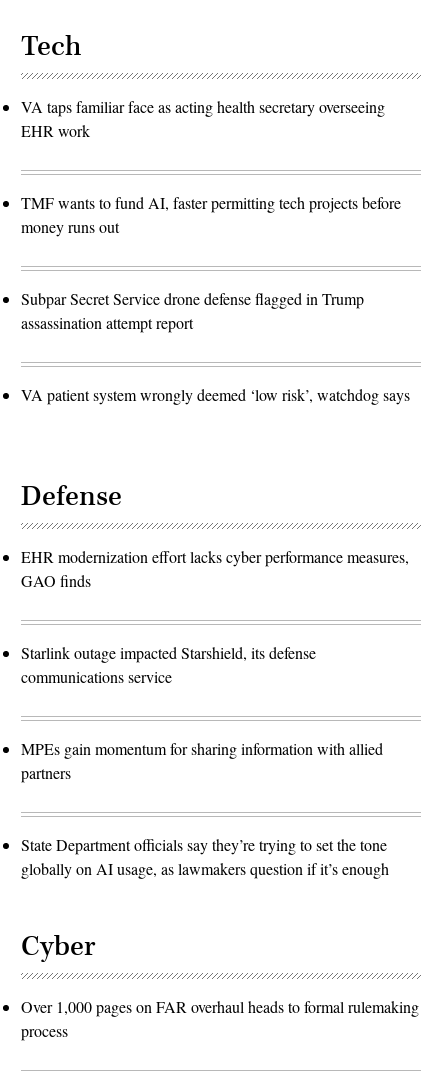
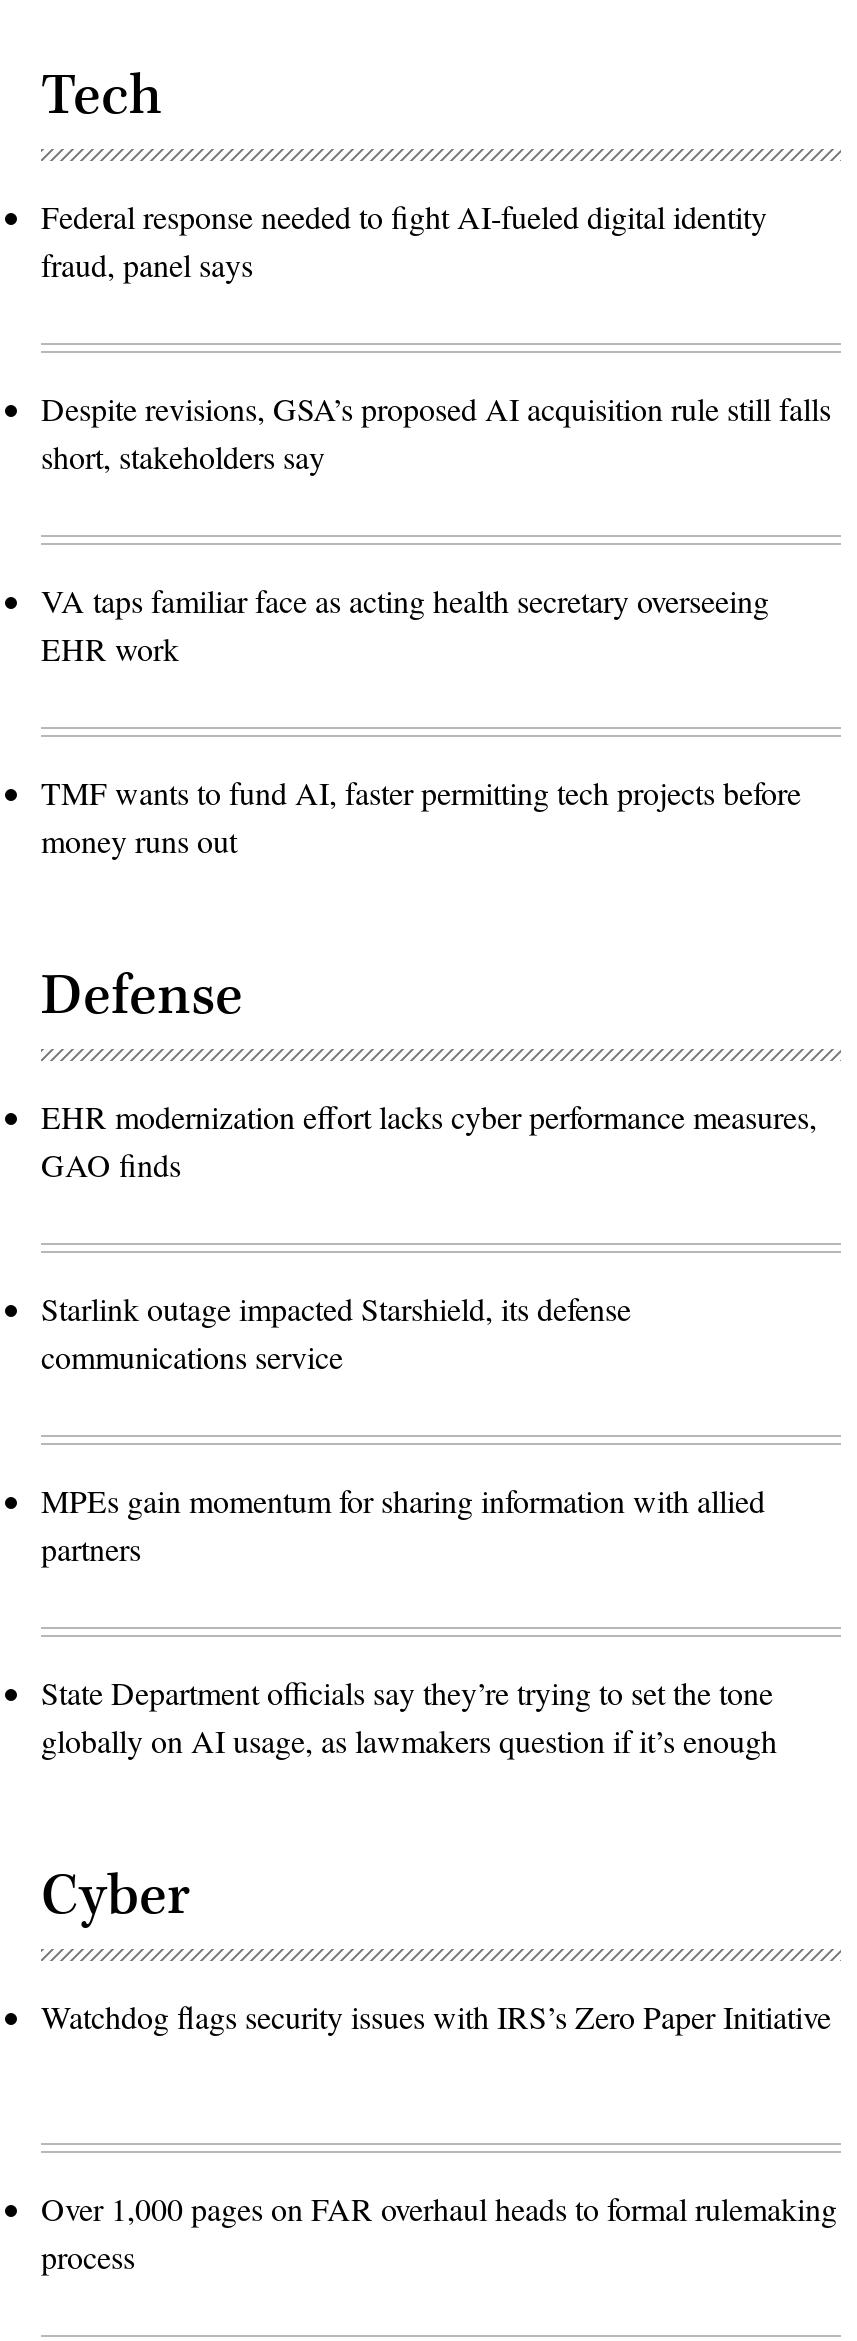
+ Federal response needed to fight AI-fueled digital identity
+ fraud, panel says
+ Despite revisions, GSA’s proposed AI acquisition rule still falls
+ short, stakeholders say

moved down: VA taps familiar face as acting health secretary overseeing | EHR work | TMF wants to fund AI, faster permitting tech projects before | money runs out

- Subpar Secret Service drone defense flagged in Trump
- assassination attempt report
- VA patient system wrongly deemed ‘low risk’, watchdog says

+ Watchdog flags security issues with IRS’s Zero Paper Initiative
